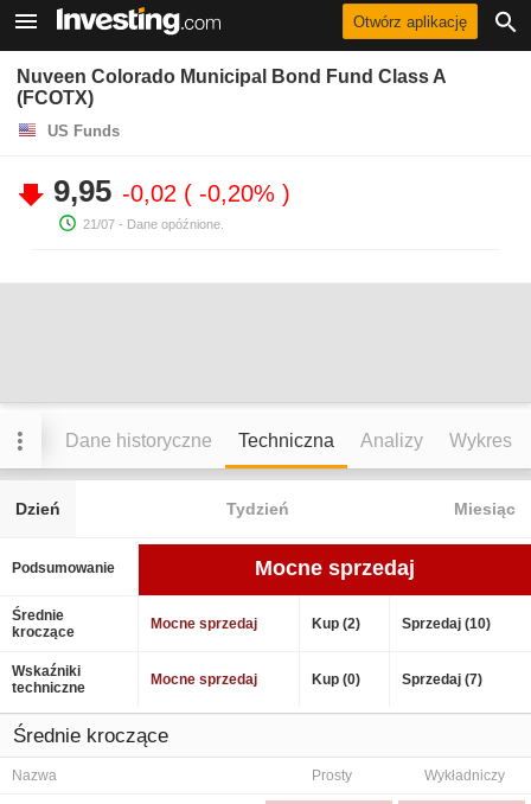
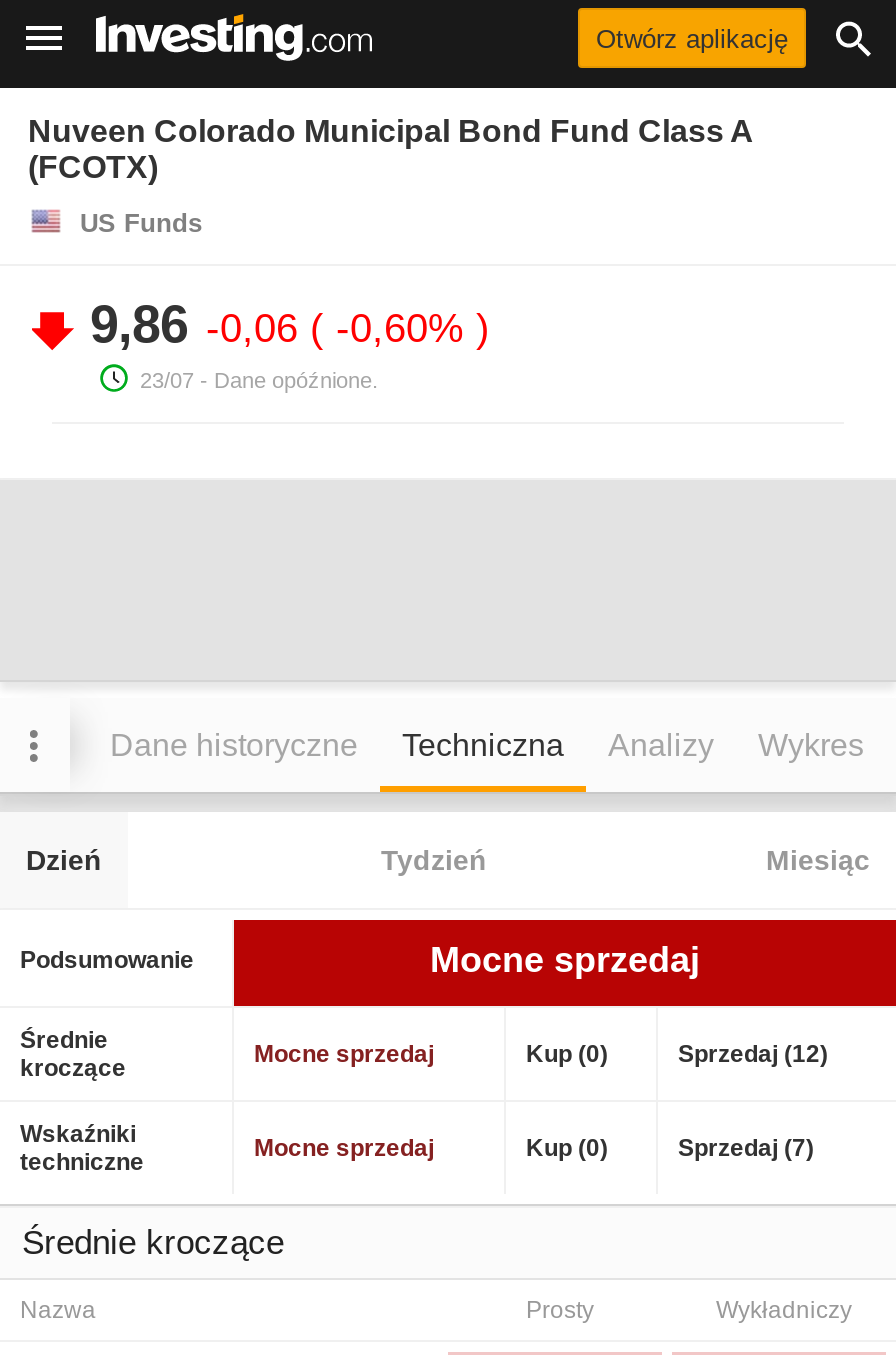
- 9,95 -0,02 -0,20%
+ 9,86 -0,06 -0,60%

- 21/07 - Dane opóźnione.
+ 23/07 - Dane opóźnione.

- Kup (2)
+ Kup (0)

- Sprzedaj (10)
+ Sprzedaj (12)
